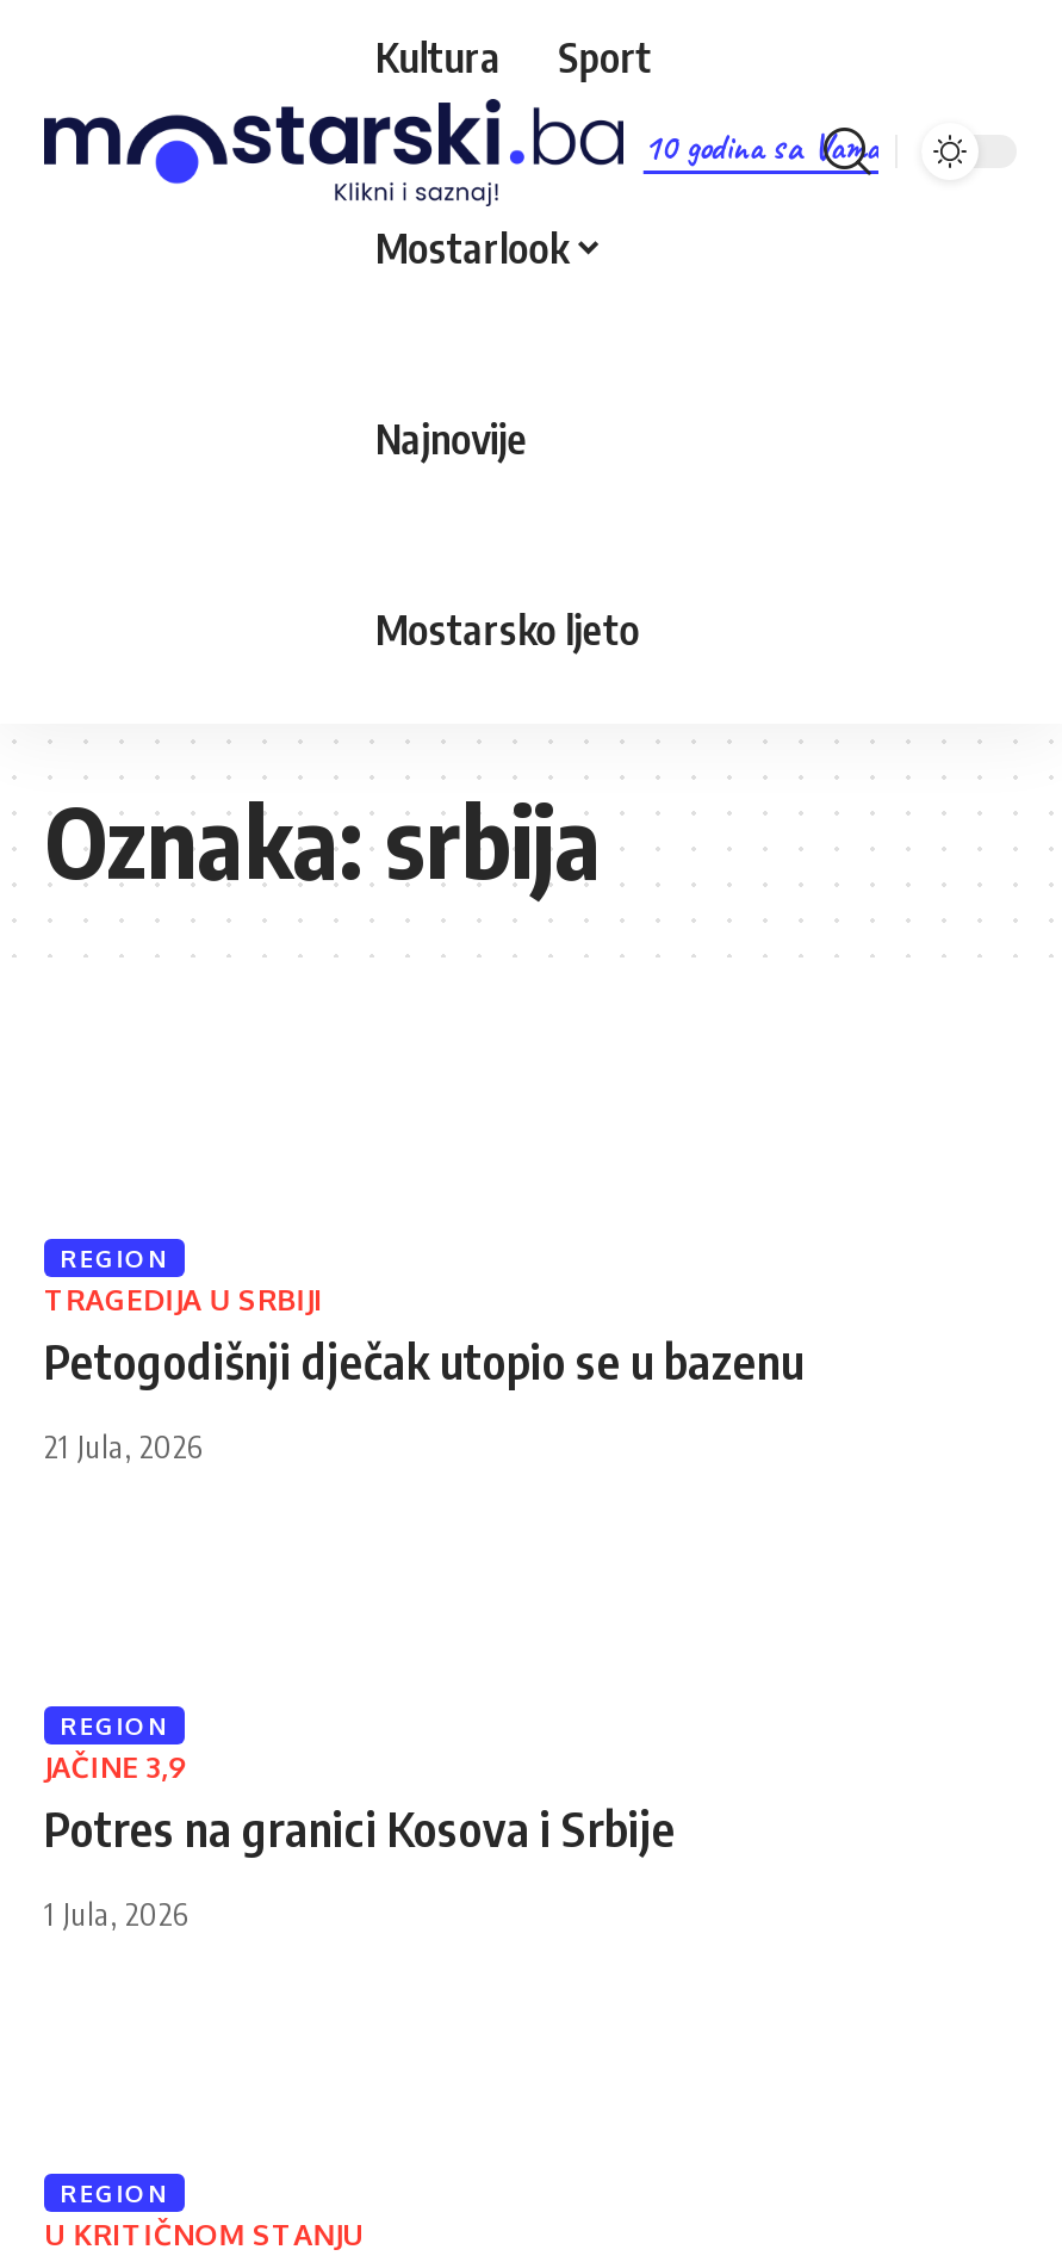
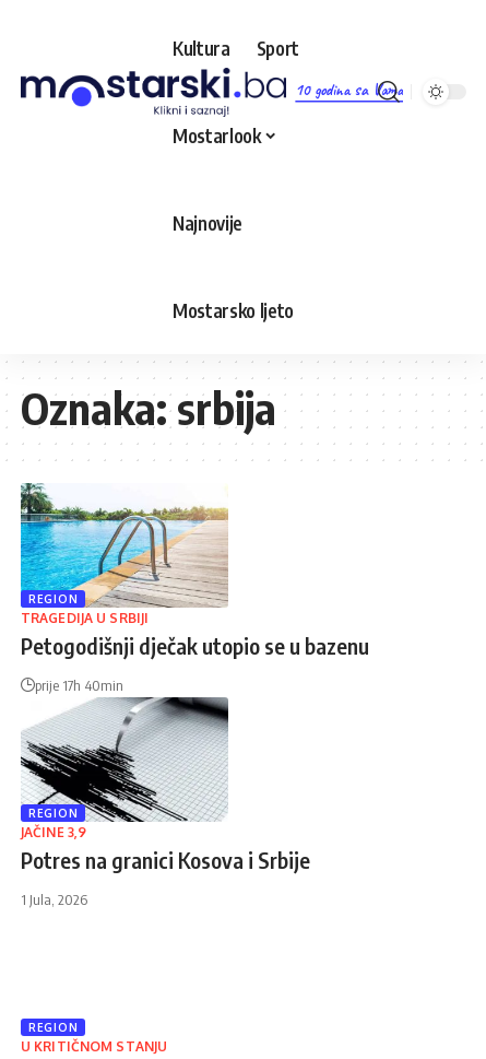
+ [image]

+ [image]

- 21 Jula, 2026
+ prije 17h 40min
